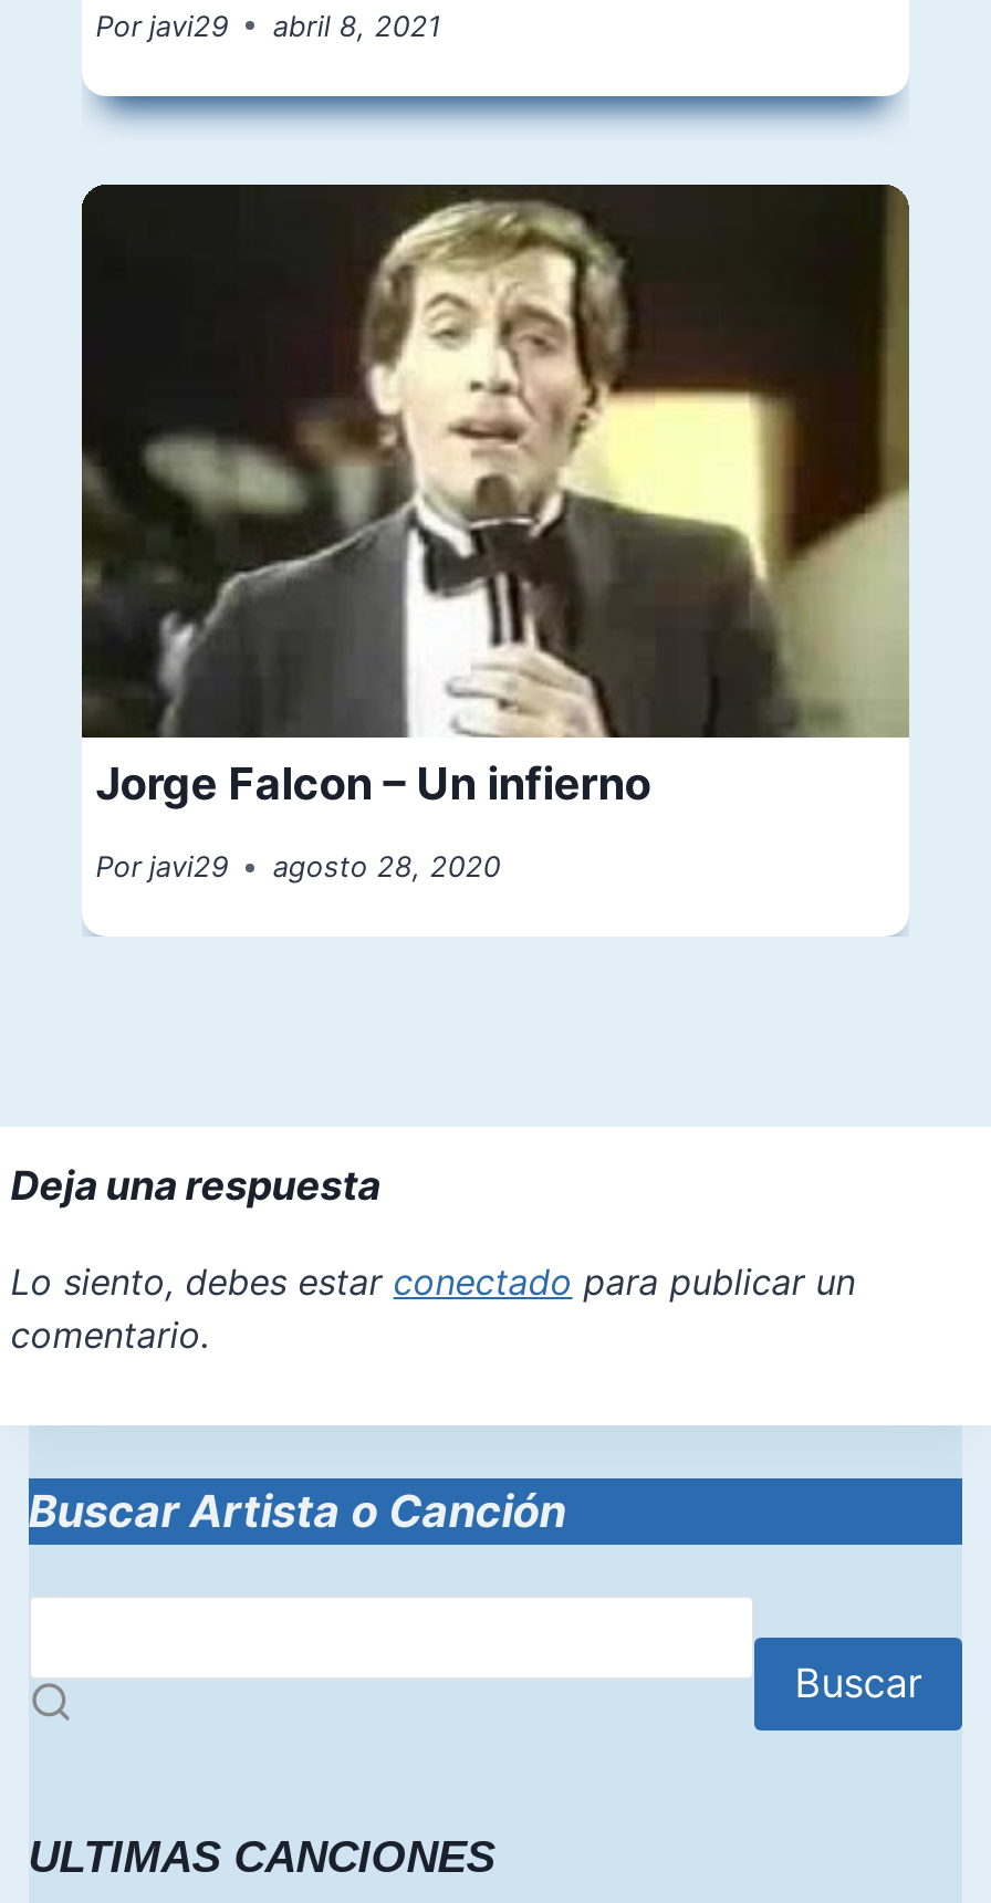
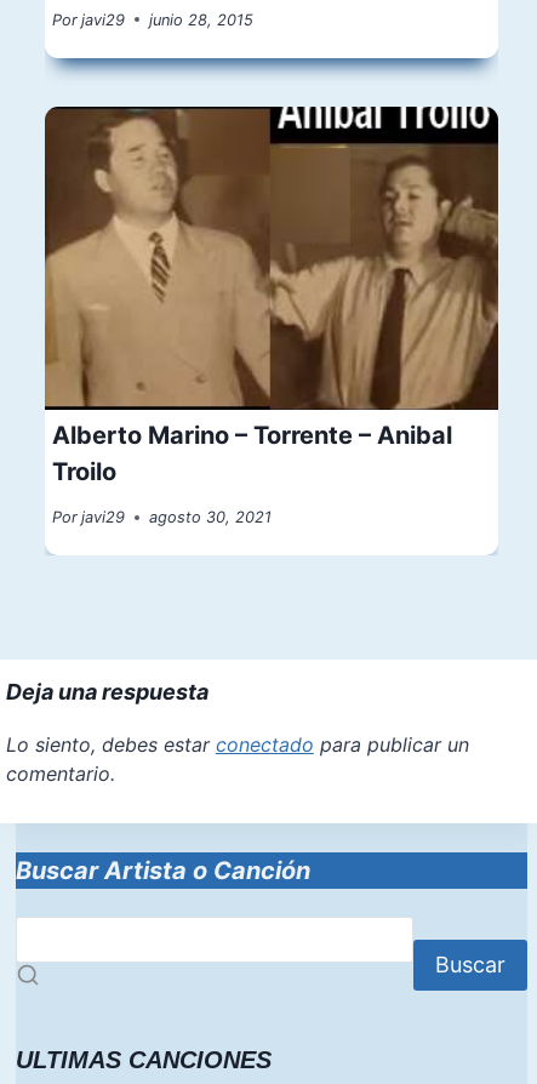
- Por javi29 abril 8, 2021
+ Por javi29 junio 28, 2015

- [image]
- Jorge Falcon – Un infierno
+ [image]
+ Alberto Marino – Torrente – Anibal
+ Troilo

- Por javi29 agosto 28, 2020
+ Por javi29 agosto 30, 2021
